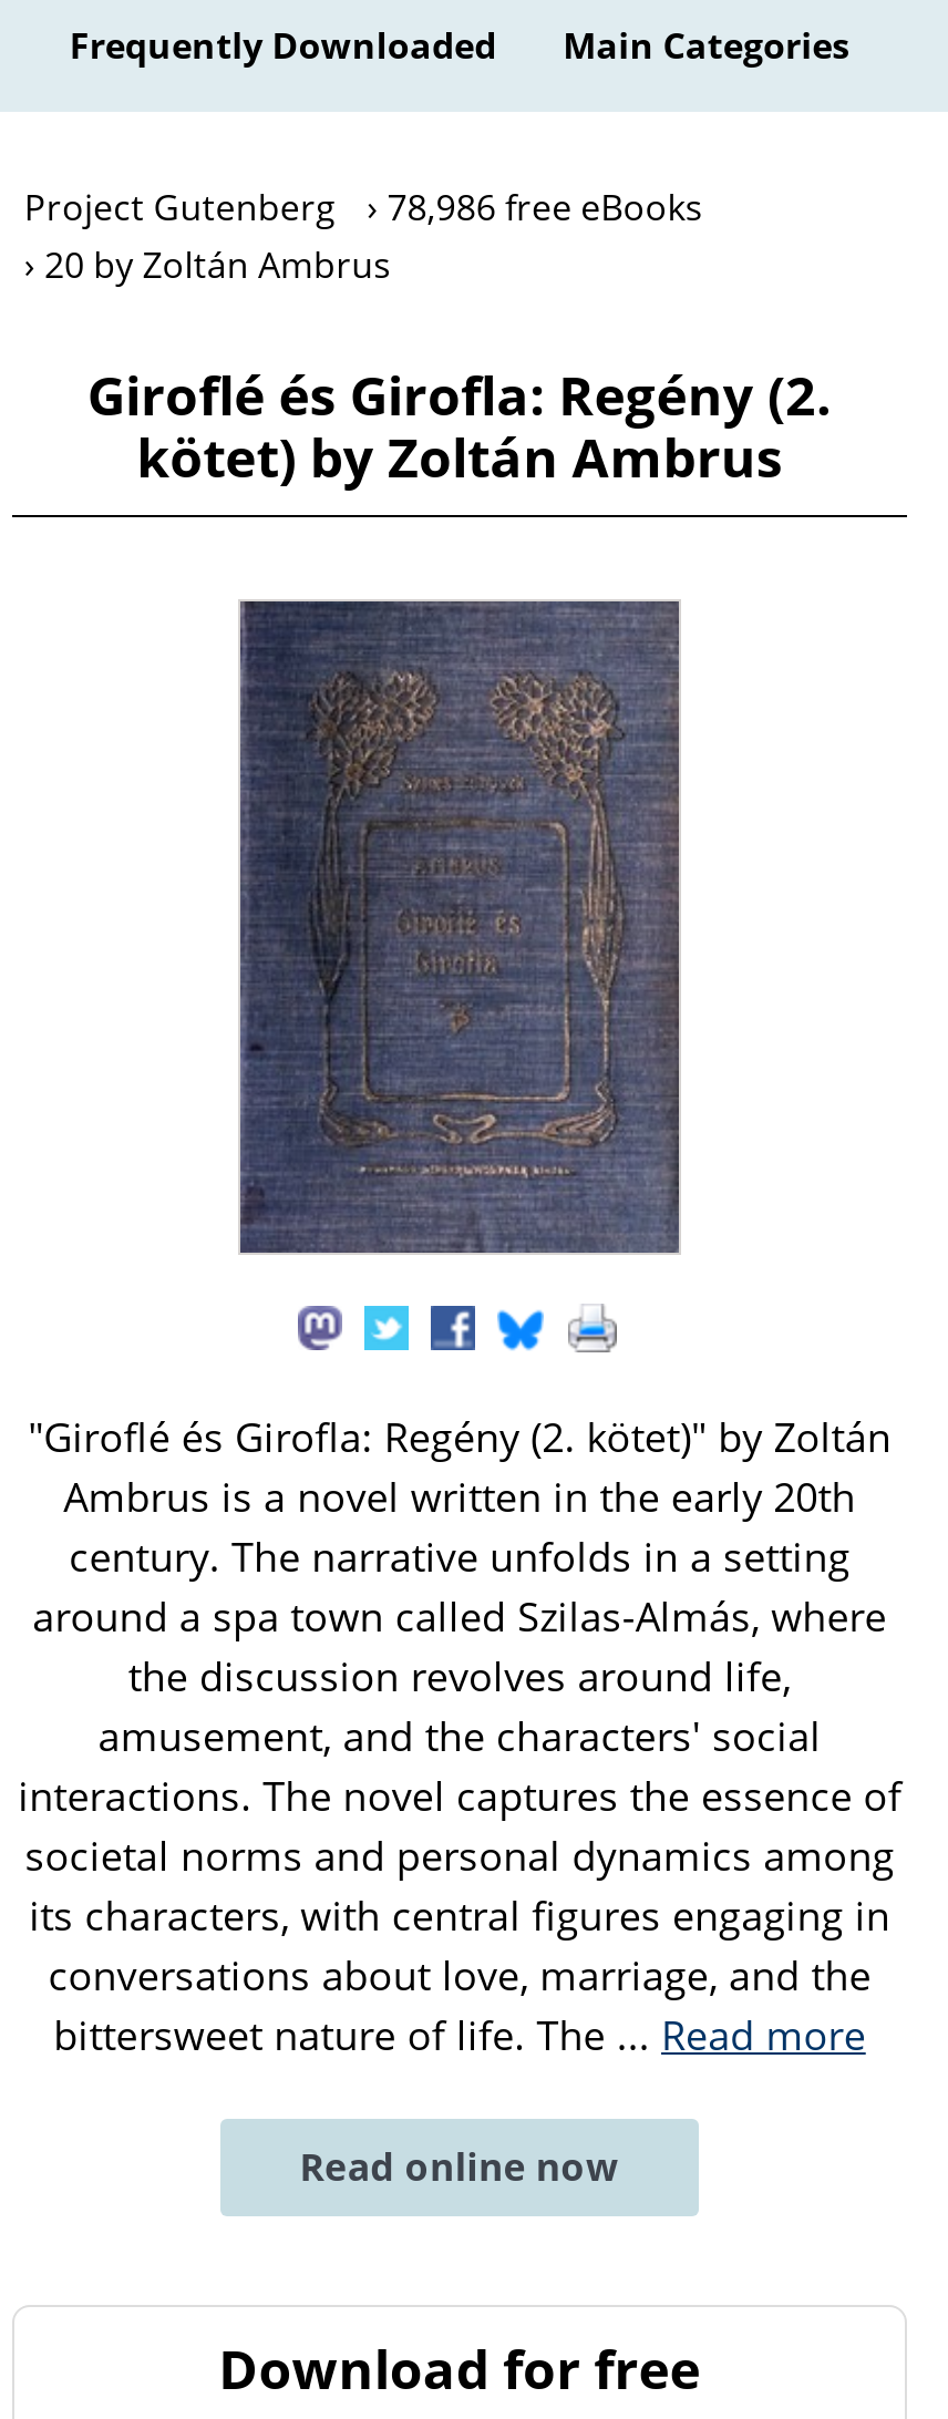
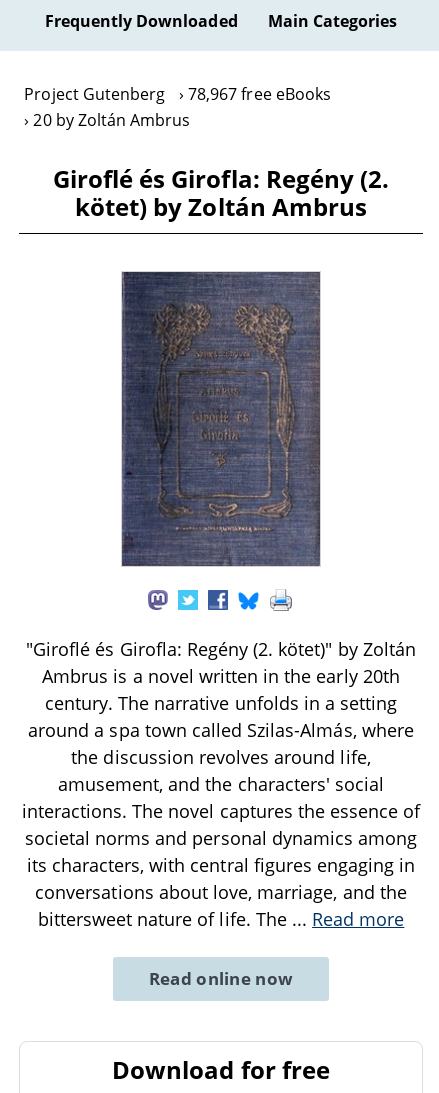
- Project Gutenberg 78,986 free eBooks
+ Project Gutenberg 78,967 free eBooks
